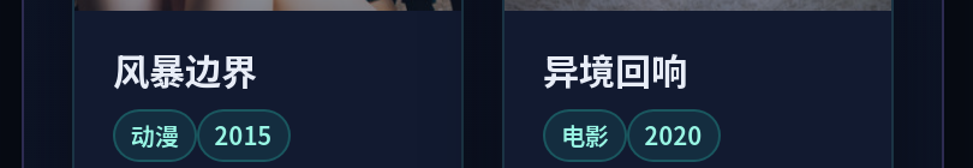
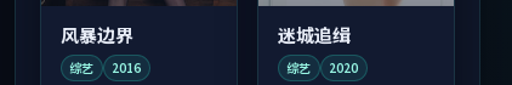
- 异境回响
- 电影
+ 迷城追缉
+ 综艺

- 动漫
- 2015
+ 综艺
+ 2016
